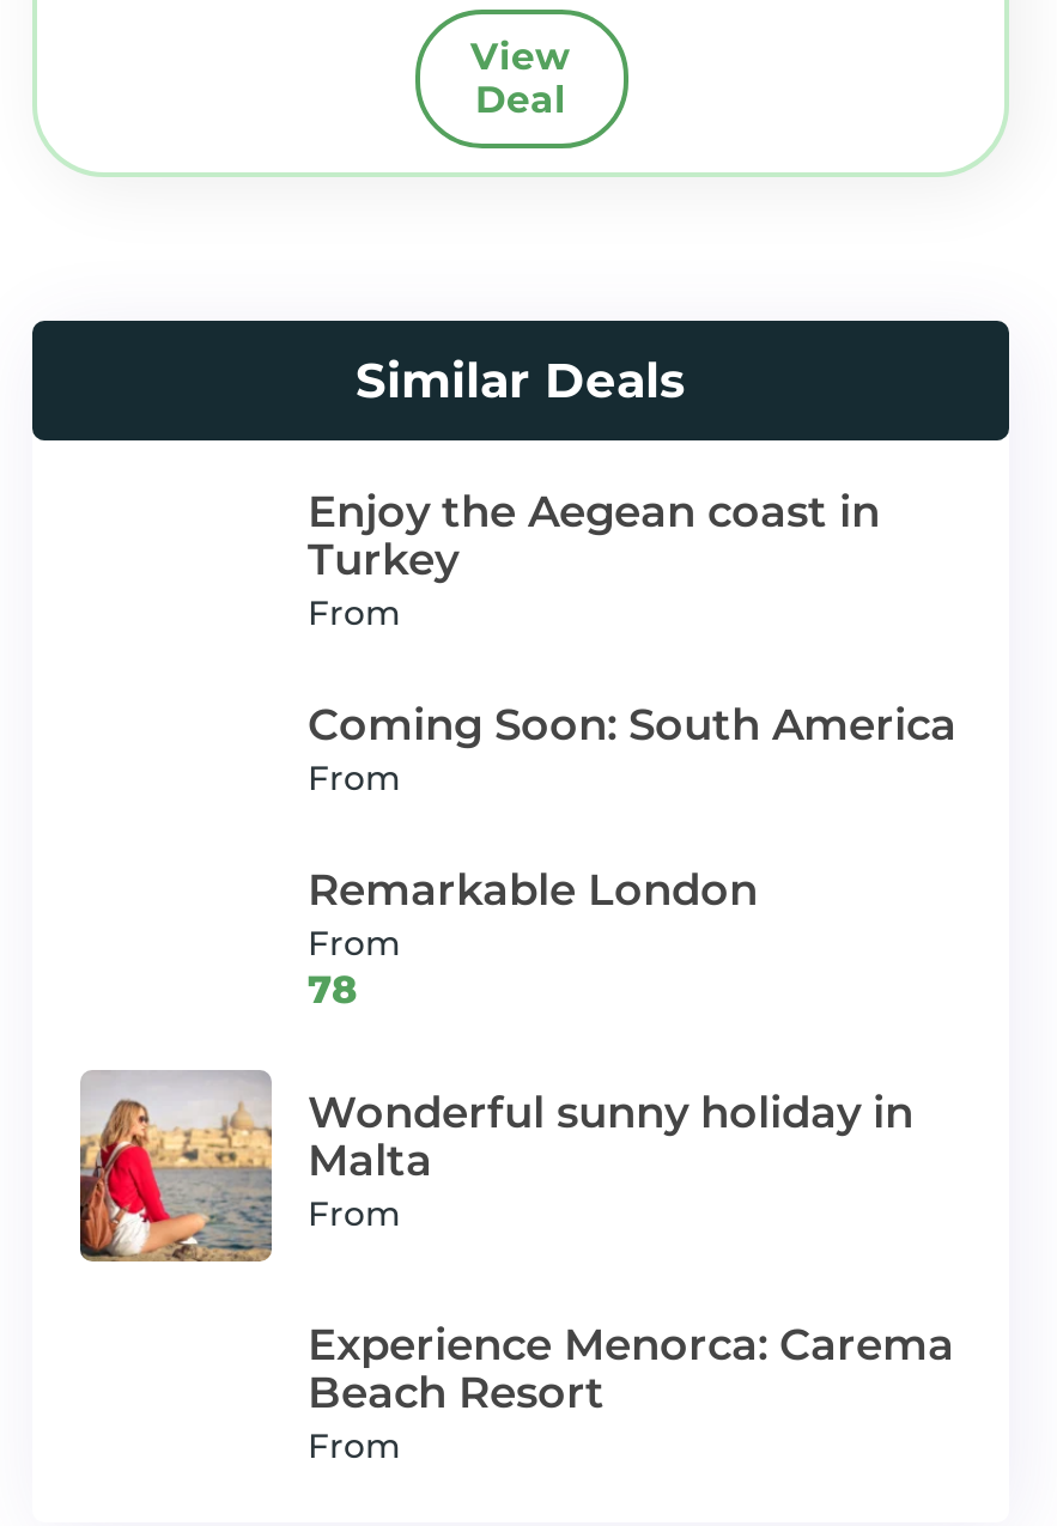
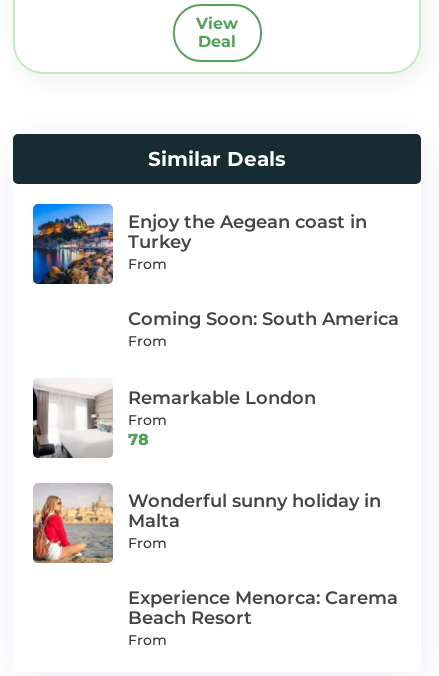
+ [image]

+ [image]
